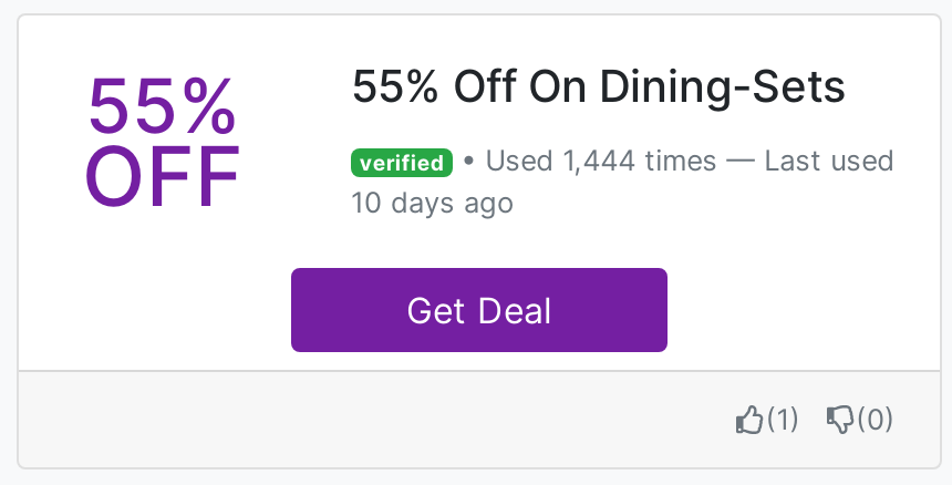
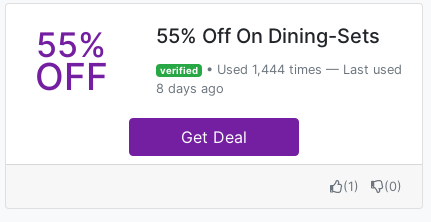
- 10 days ago
+ 8 days ago
